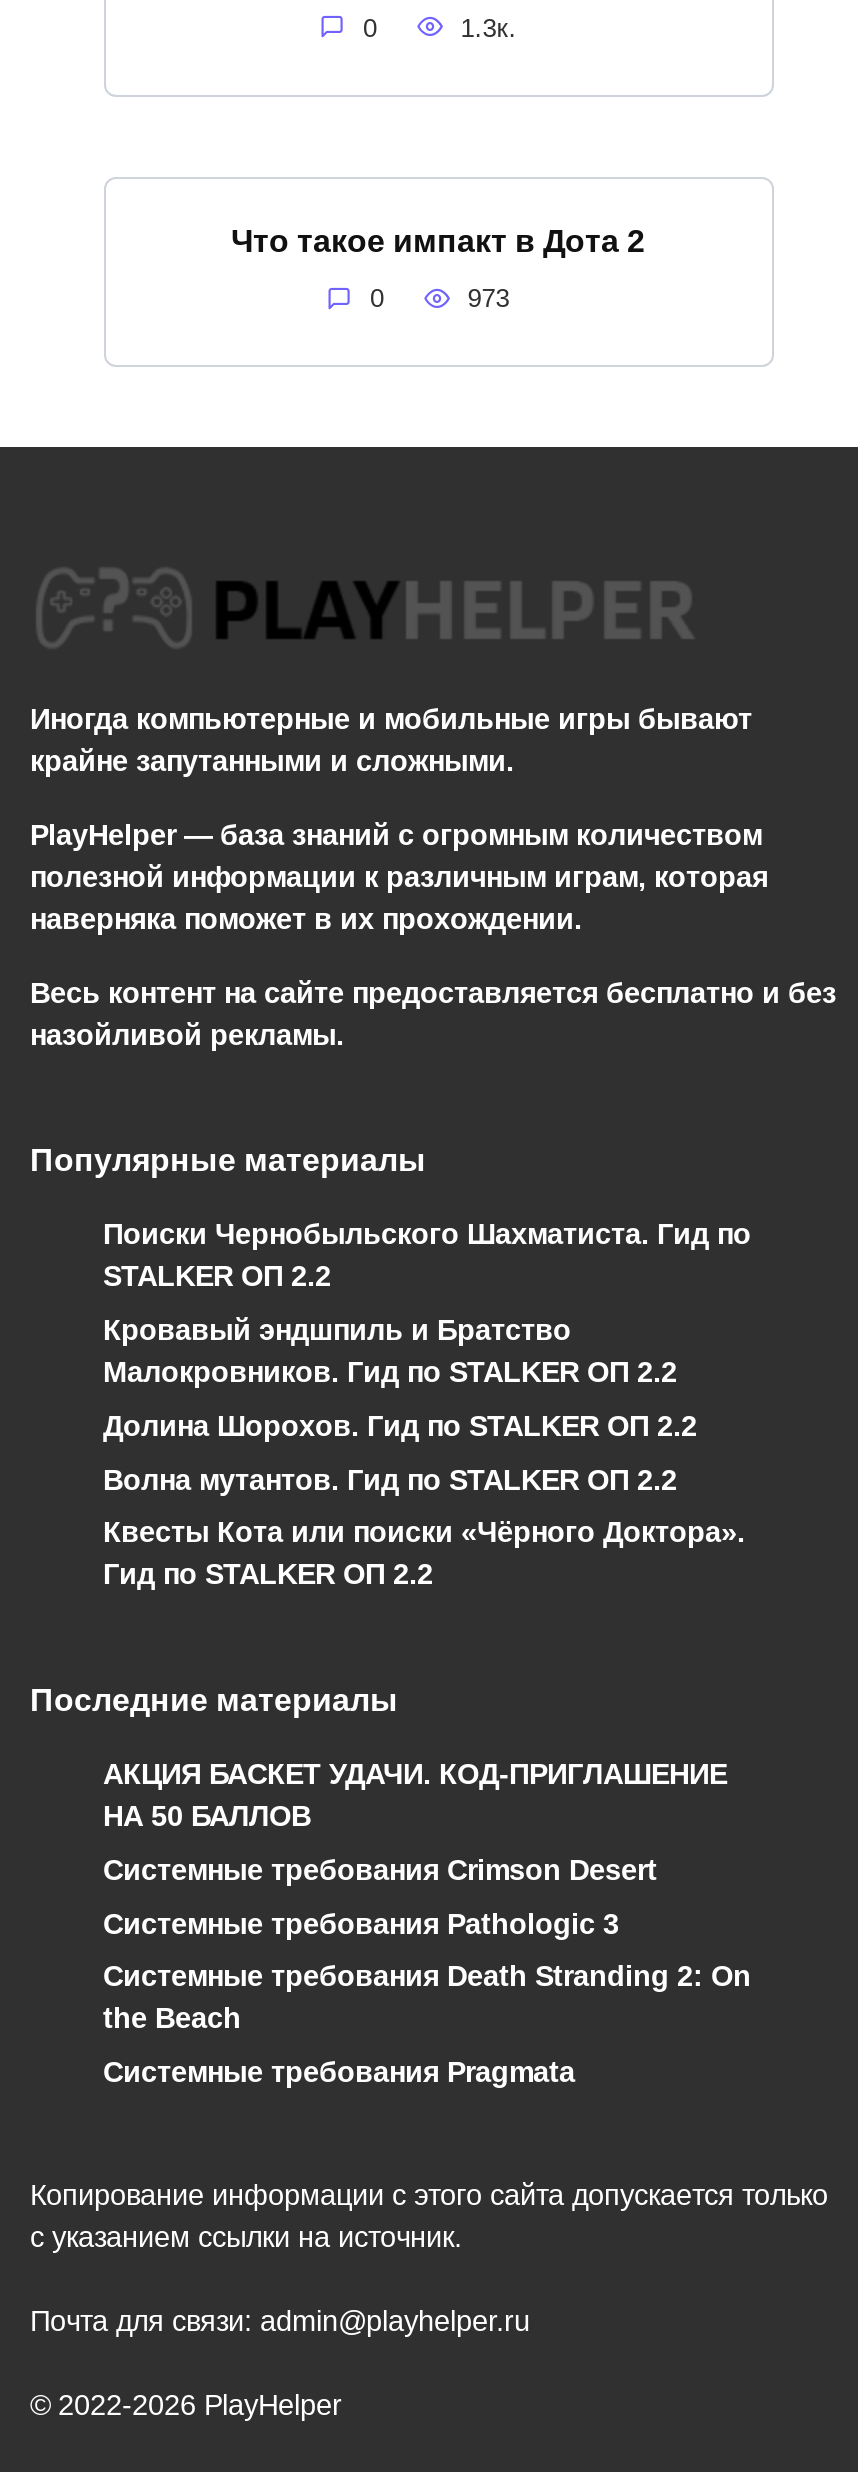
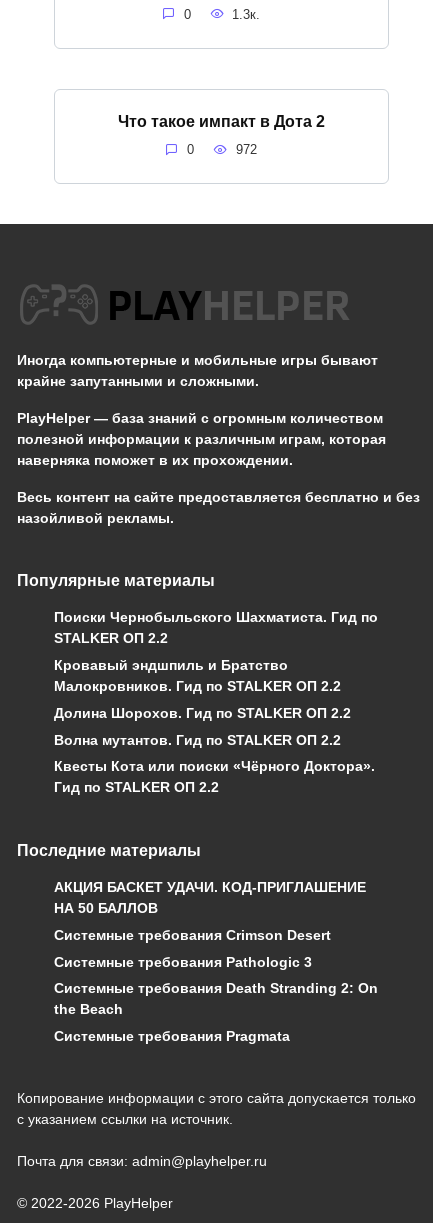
- 973
+ 972
